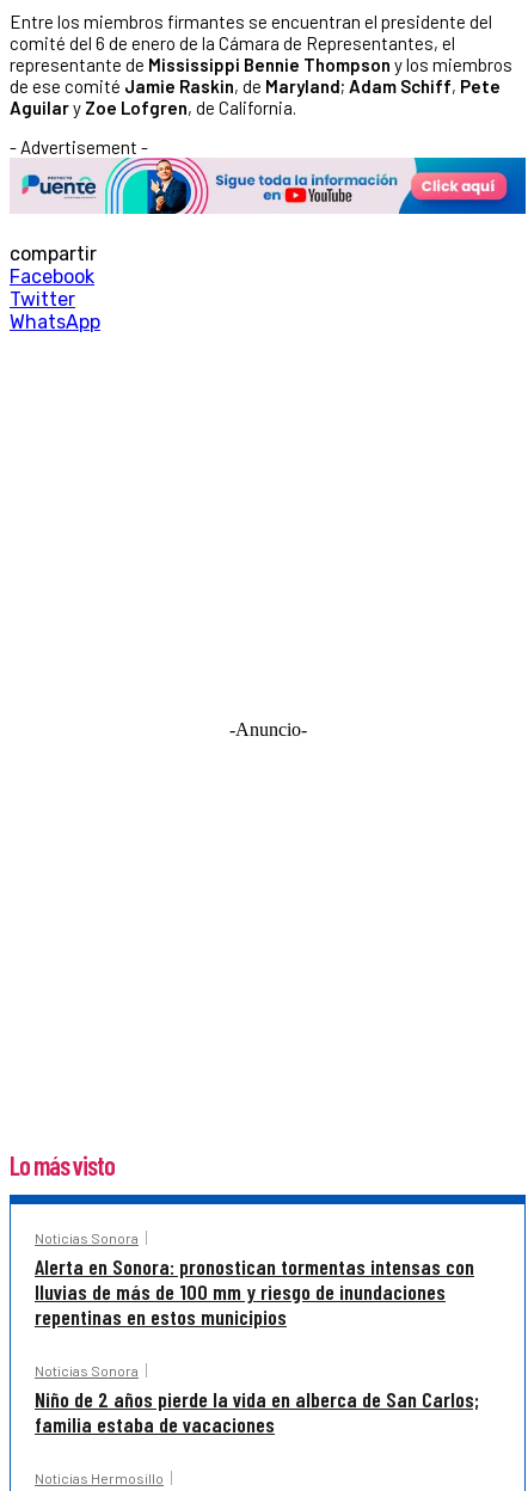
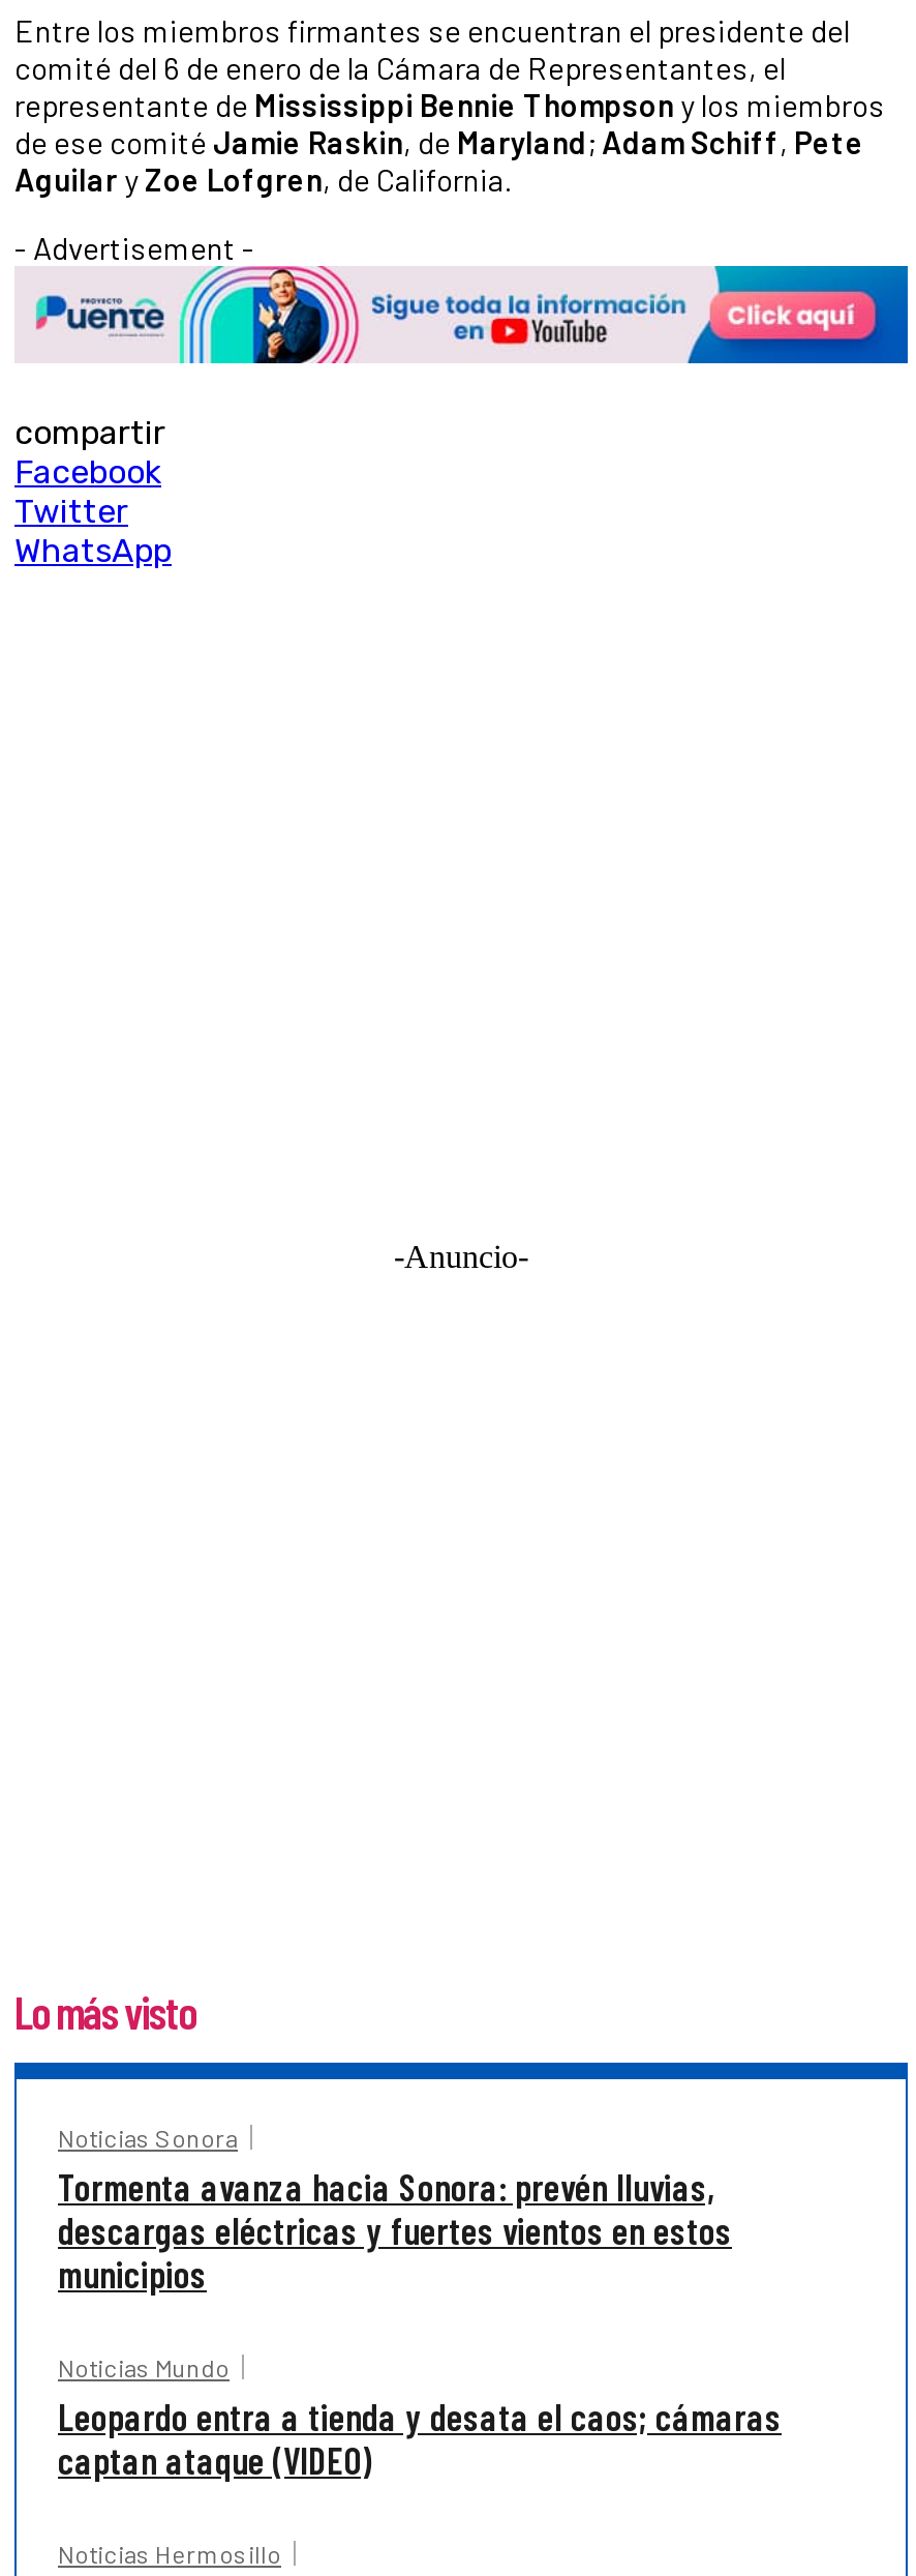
- Alerta en Sonora: pronostican tormentas intensas con
- lluvias de más de 100 mm y riesgo de inundaciones
- repentinas en estos municipios
+ Tormenta avanza hacia Sonora: prevén lluvias,
+ descargas eléctricas y fuertes vientos en estos
+ municipios

- Noticias Sonora
- Niño de 2 años pierde la vida en alberca de San Carlos;
- familia estaba de vacaciones
+ Noticias Mundo
+ Leopardo entra a tienda y desata el caos; cámaras
+ captan ataque (VIDEO)
